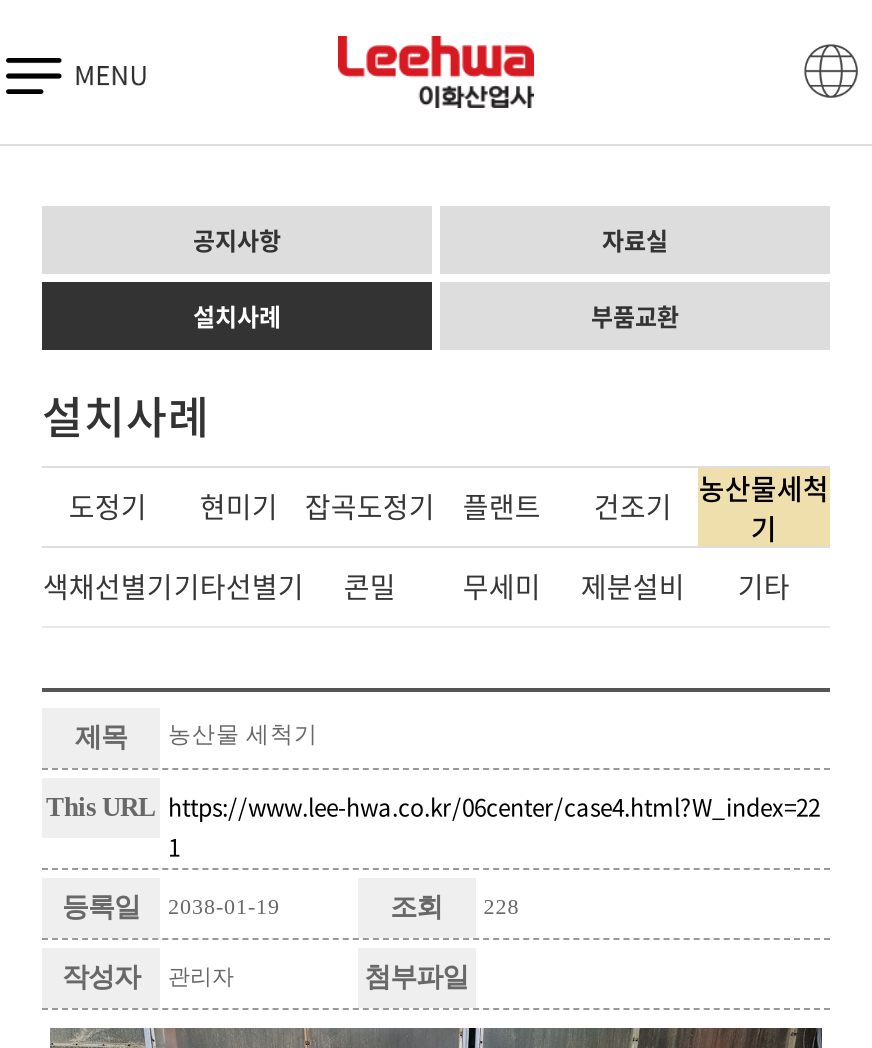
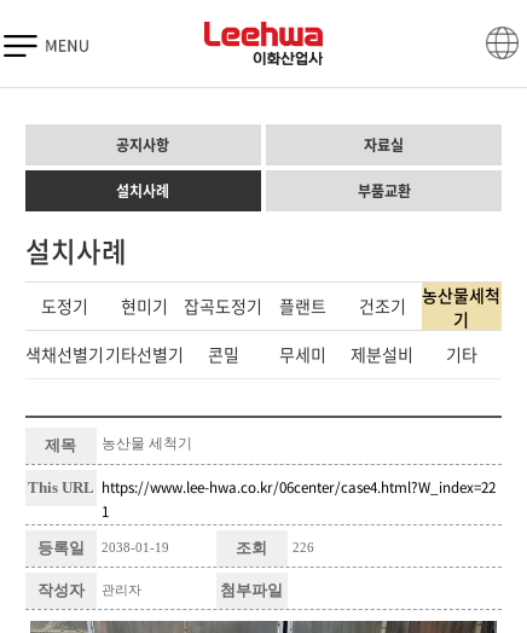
- 조회 228
+ 조회 226
